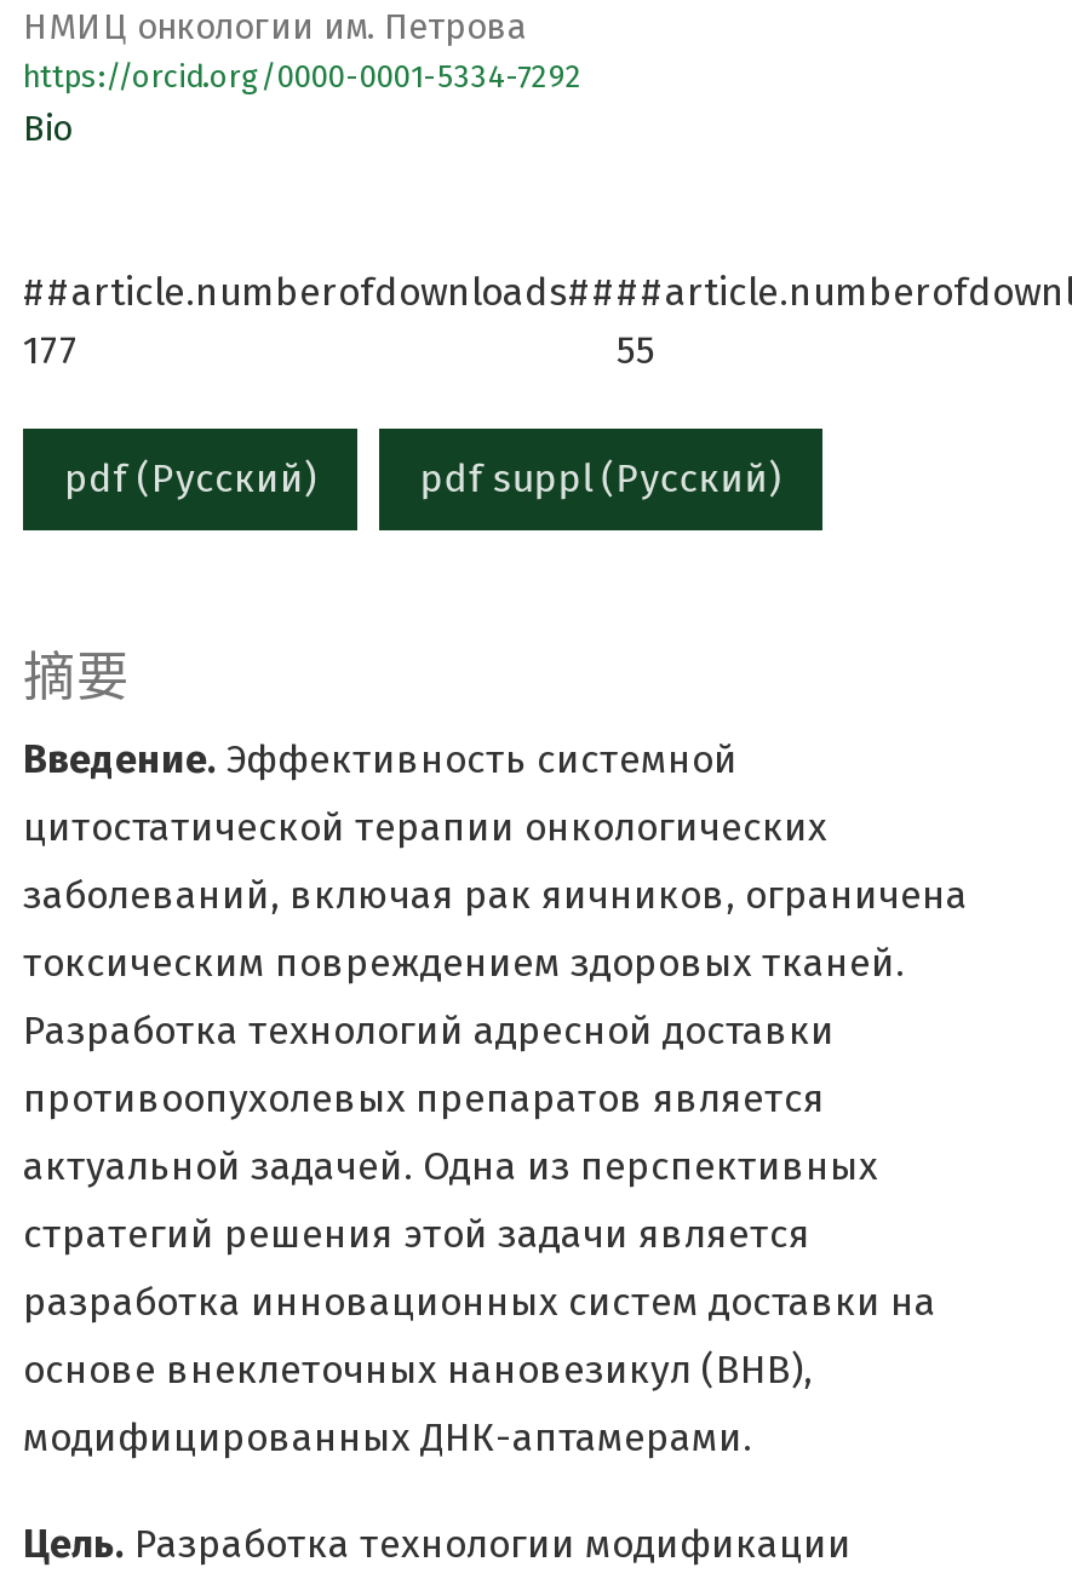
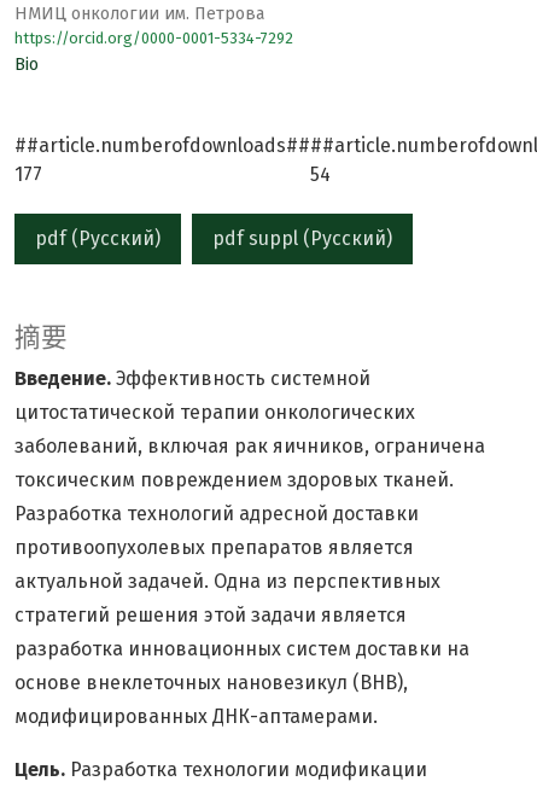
- 55
+ 54
